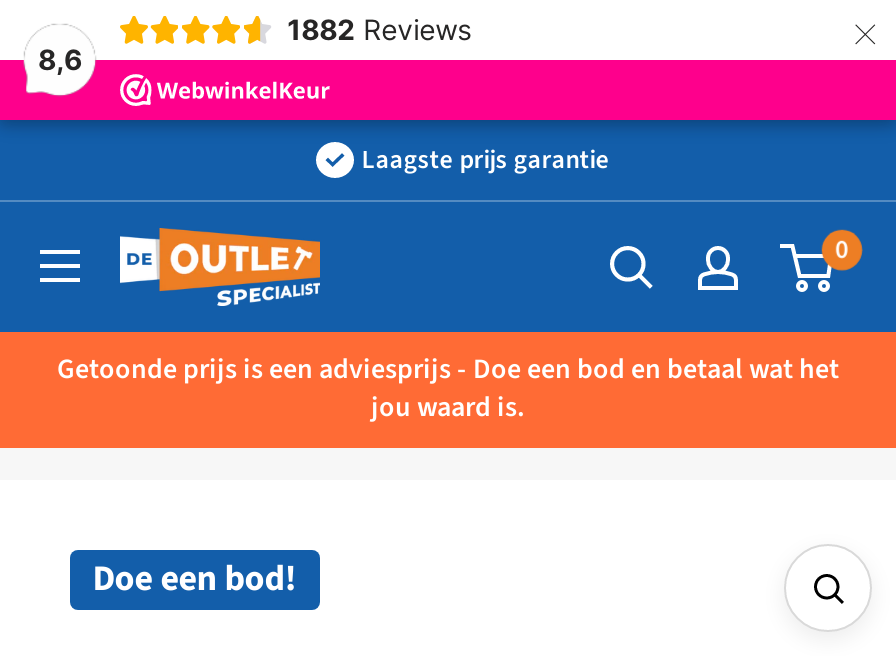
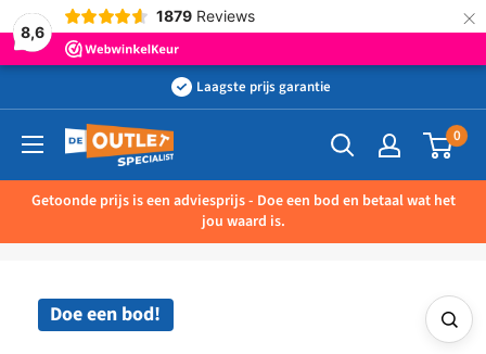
- 1882 Reviews
+ 1879 Reviews
